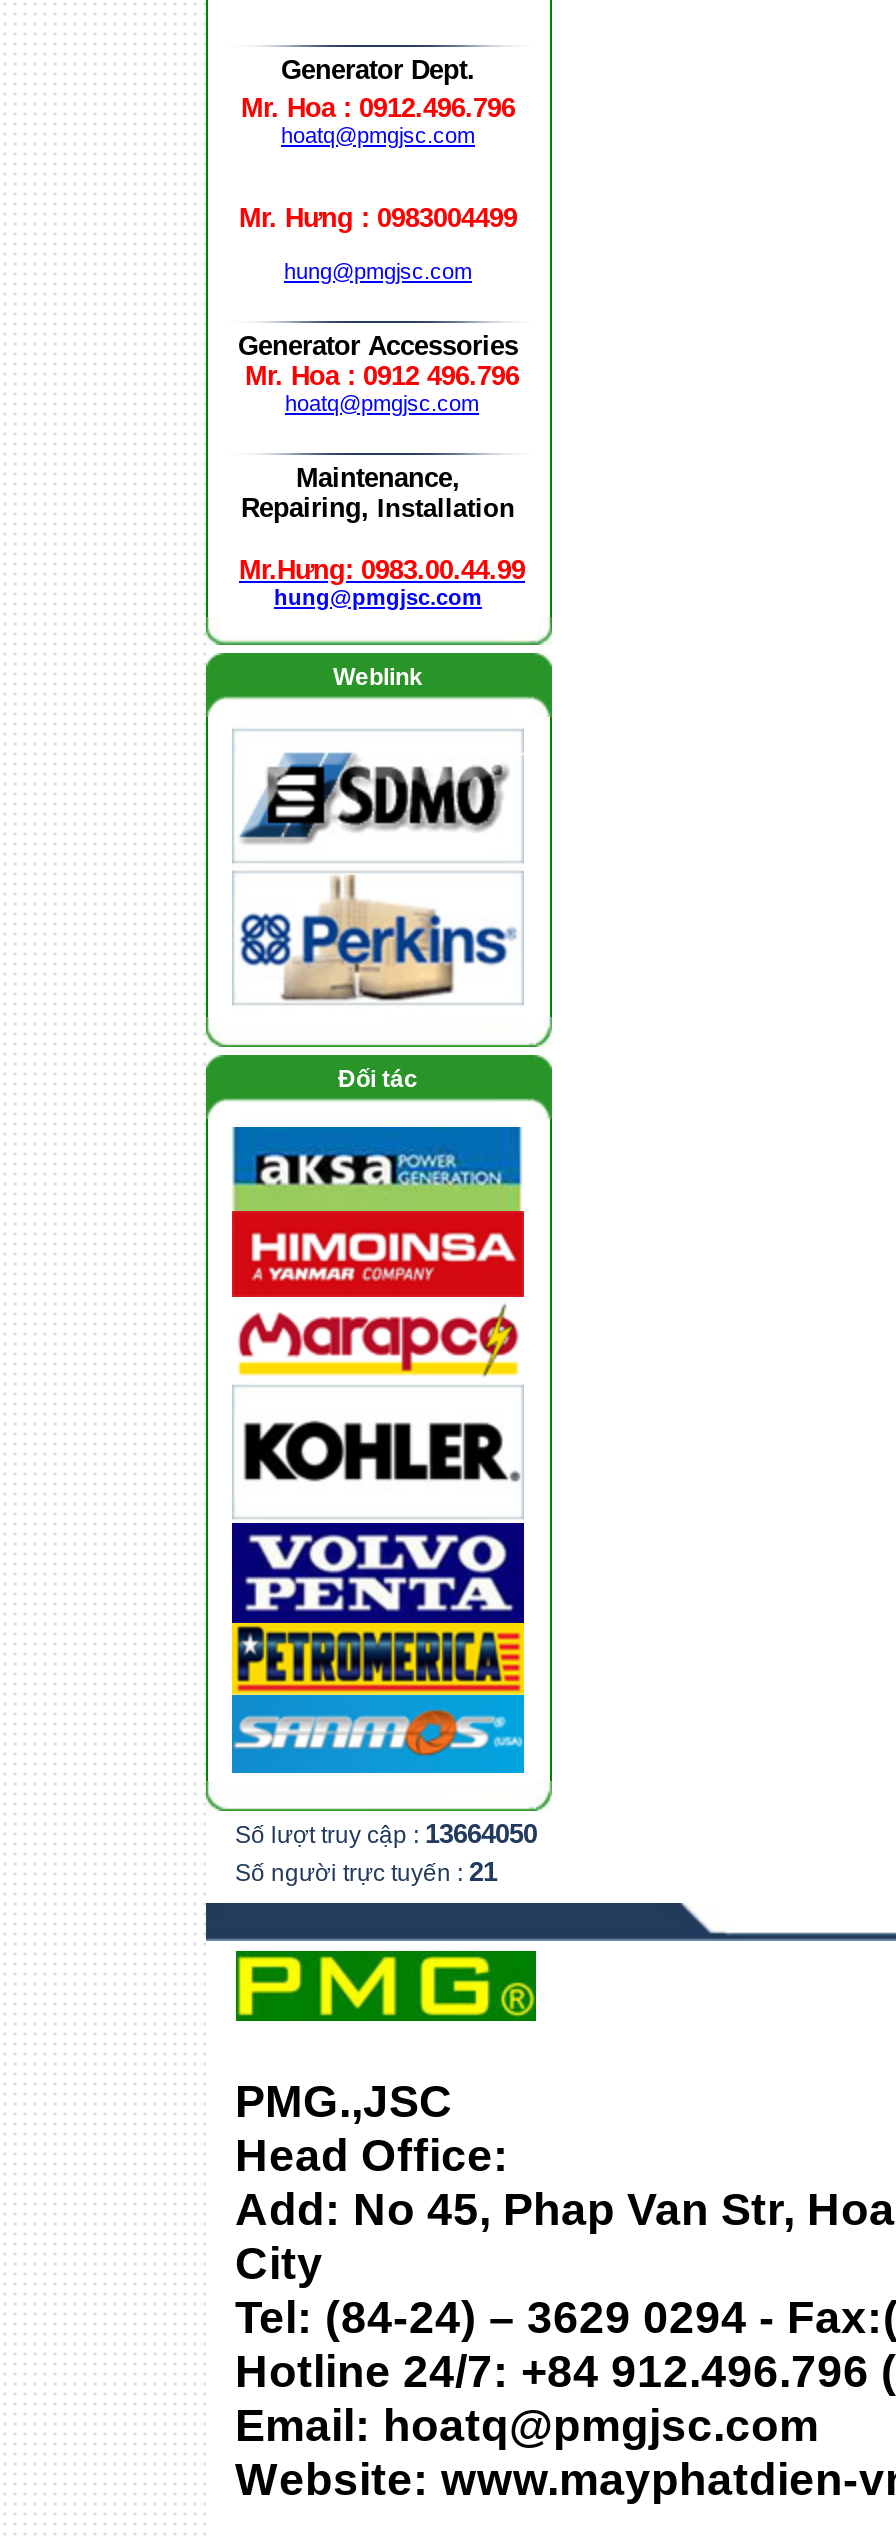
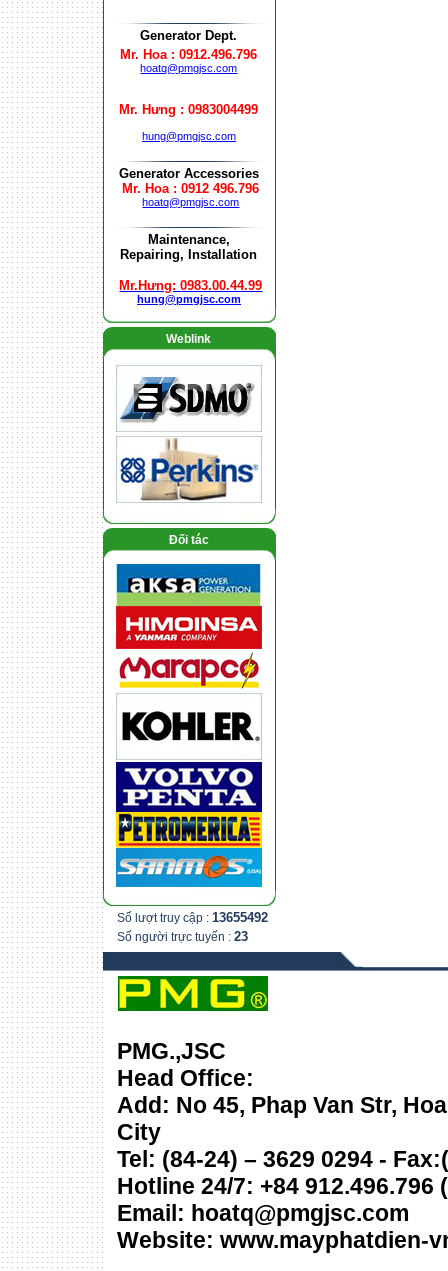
- Số lượt truy cập : 13664050
+ Số lượt truy cập : 13655492

- Số người trực tuyến : 21
+ Số người trực tuyến : 23
